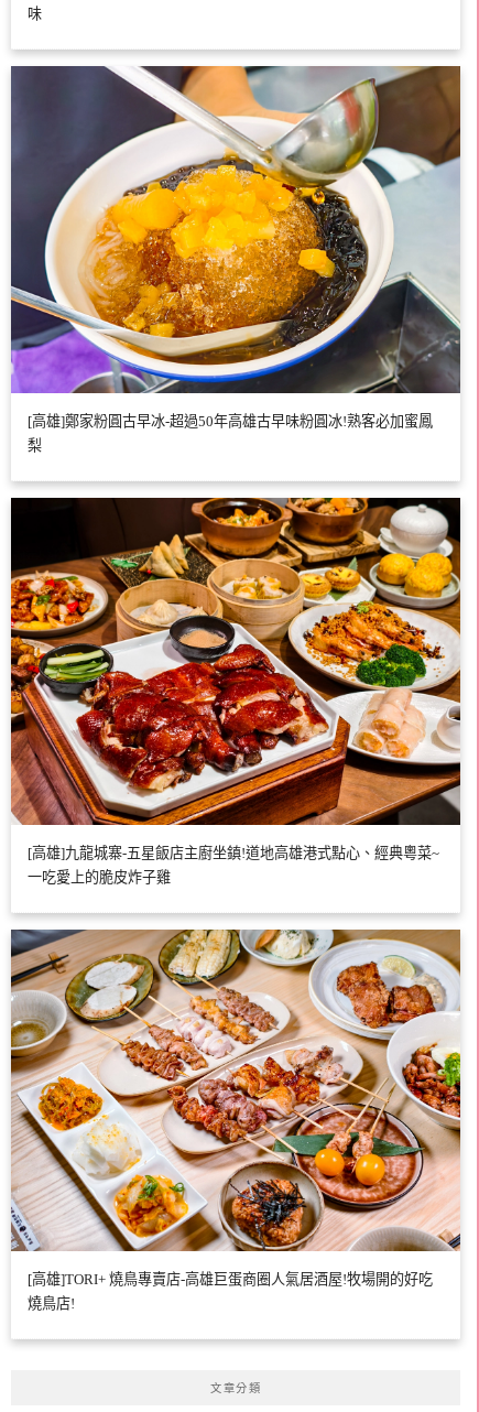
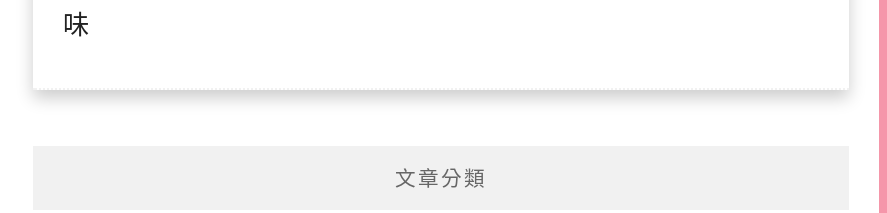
- [image]
- [高雄]鄭家粉圓古早冰-超過50年高雄古早味粉圓冰!熟客必加蜜鳳
- 梨

- [image]
- [高雄]九龍城寨-五星飯店主廚坐鎮!道地高雄港式點心、經典粵菜~
- 一吃愛上的脆皮炸子雞

- [image]
- [高雄]TORI+ 燒鳥專賣店-高雄巨蛋商圈人氣居酒屋!牧場開的好吃
- 燒鳥店!
